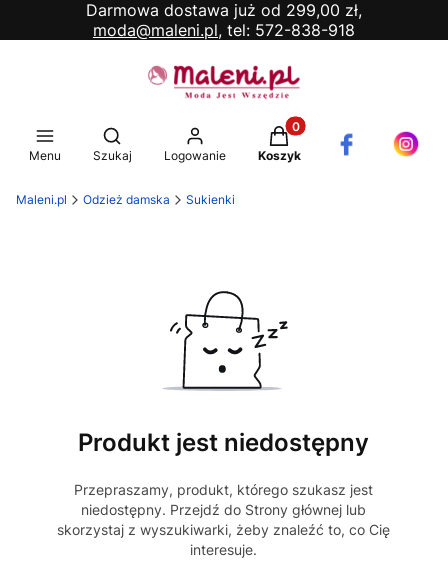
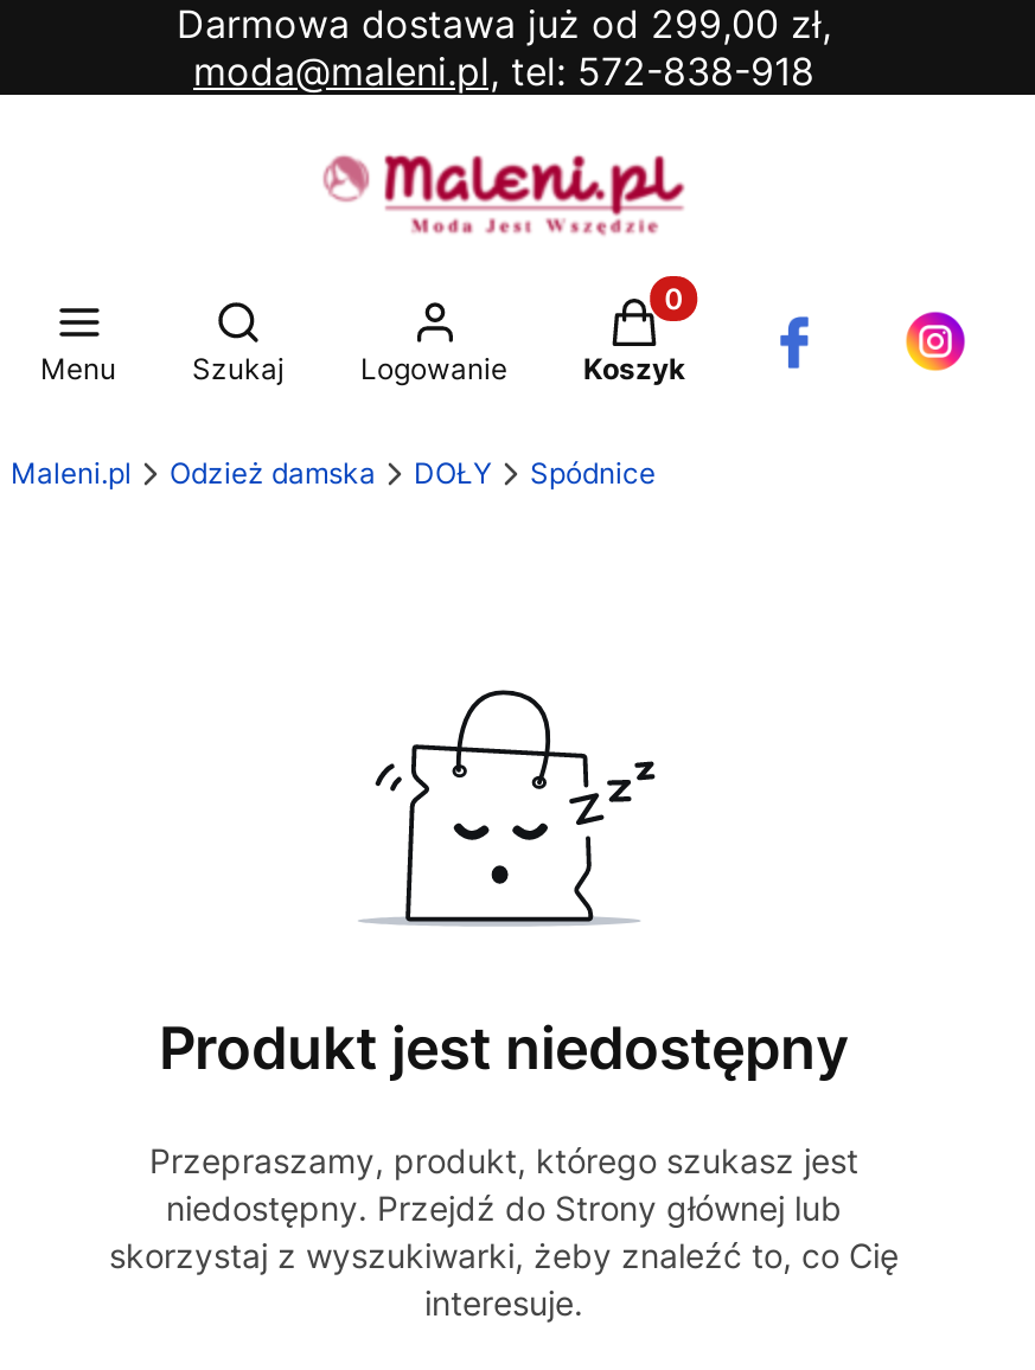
- Sukienki
+ DOŁY
+ Spódnice
